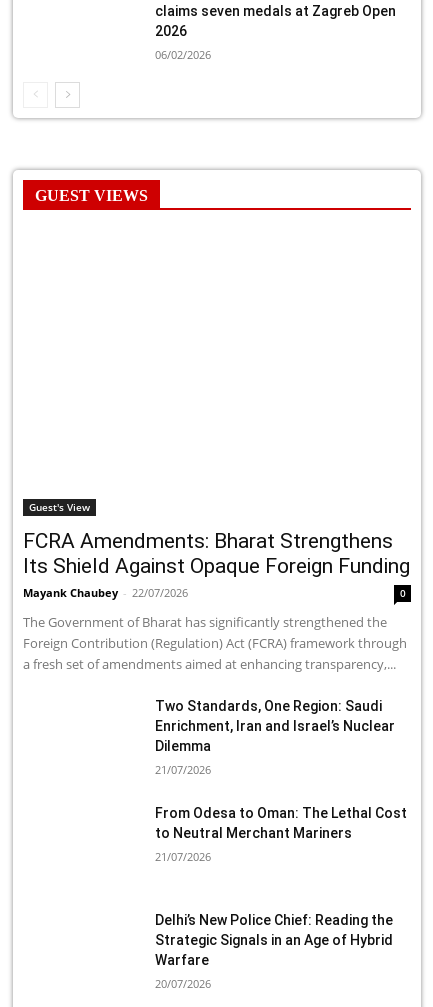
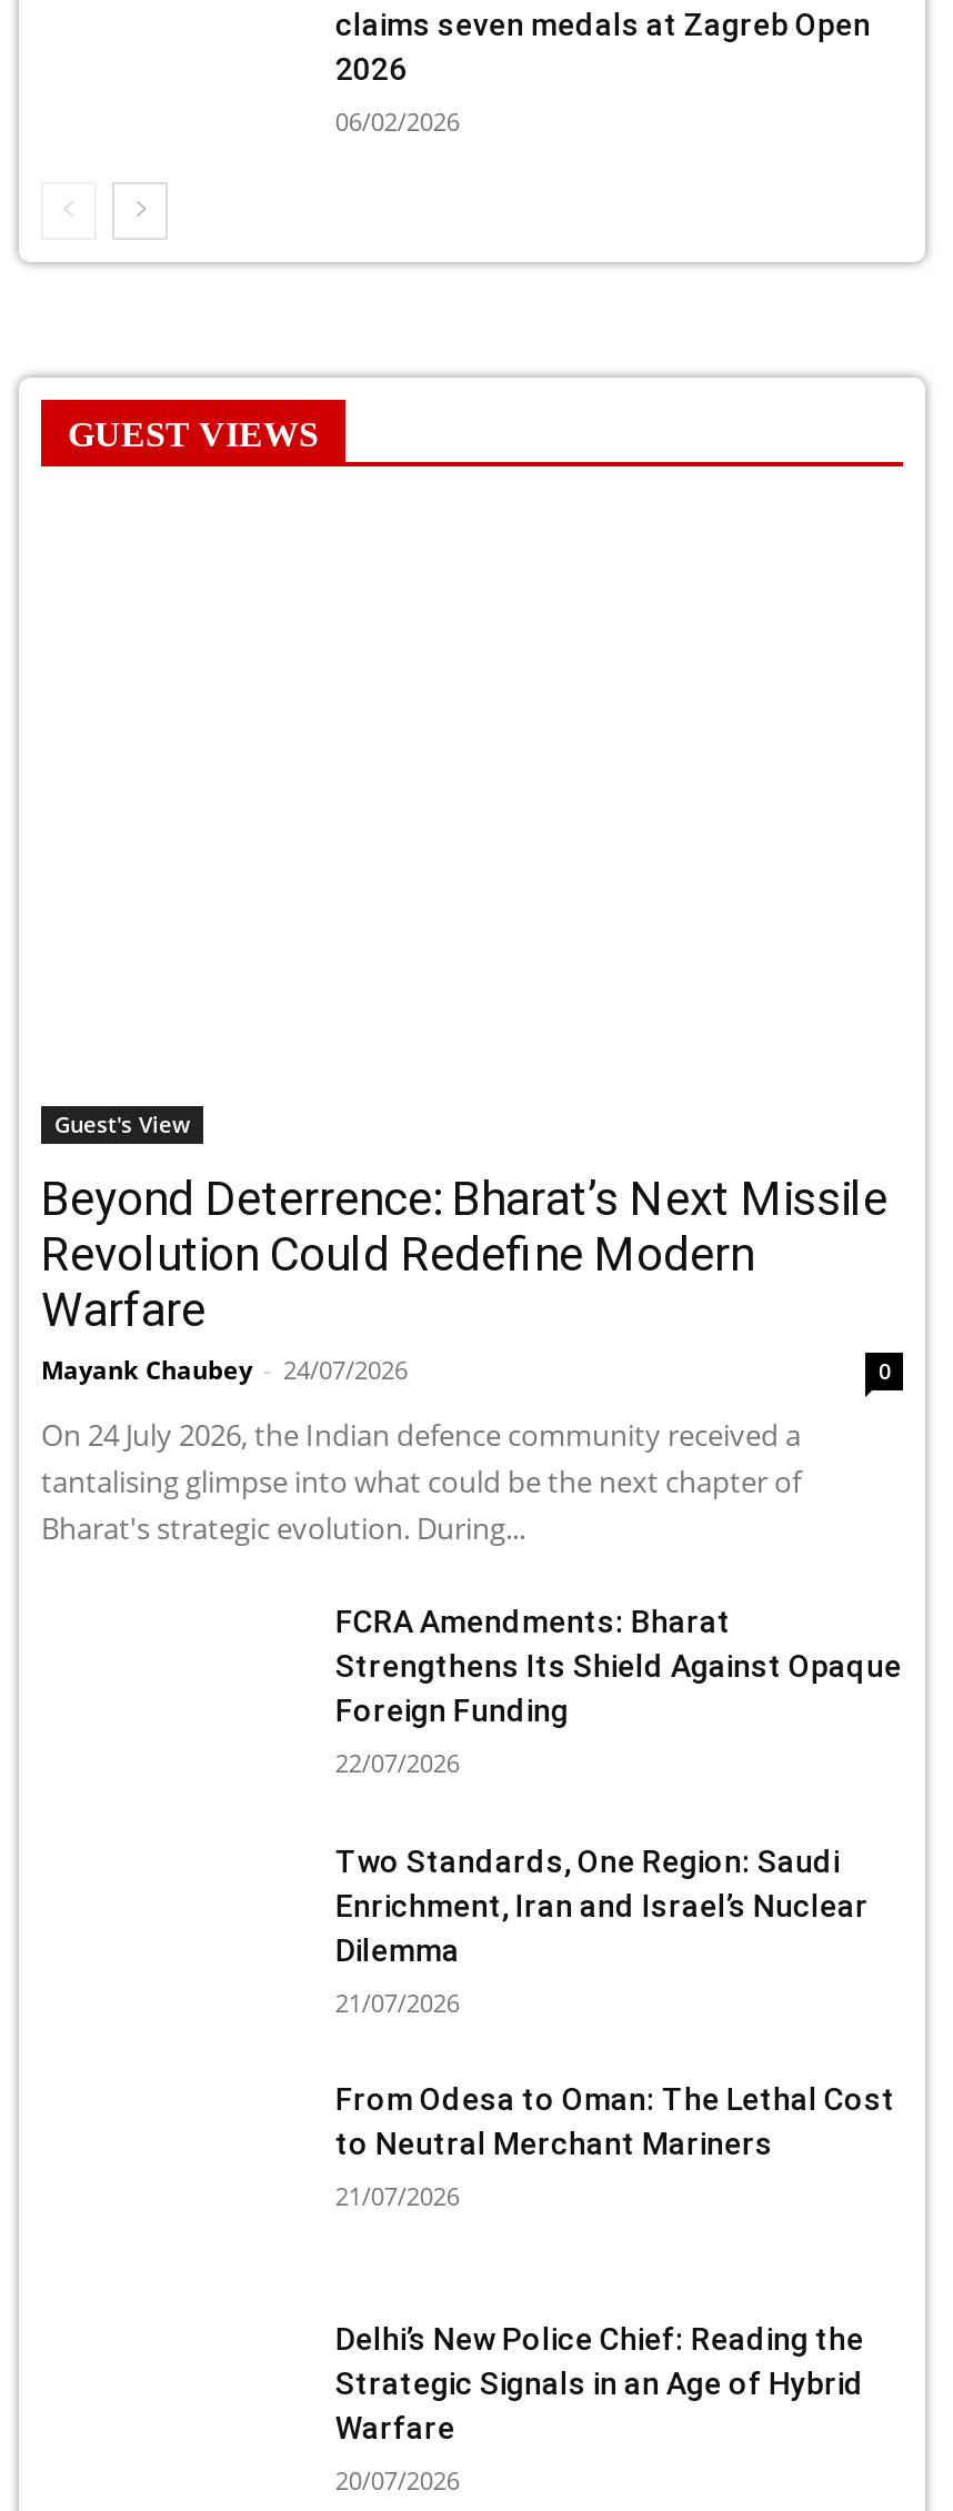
- FCRA Amendments: Bharat Strengthens
- Its Shield Against Opaque Foreign Funding
- Mayank Chaubey - 22/07/2026
+ Beyond Deterrence: Bharat’s Next Missile
+ Revolution Could Redefine Modern
+ Warfare
+ Mayank Chaubey - 24/07/2026

- The Government of Bharat has significantly strengthened the
- Foreign Contribution (Regulation) Act (FCRA) framework through
- a fresh set of amendments aimed at enhancing transparency,...
+ On 24 July 2026, the Indian defence community received a
+ tantalising glimpse into what could be the next chapter of
+ Bharat's strategic evolution. During...
+ FCRA Amendments: Bharat
+ Strengthens Its Shield Against Opaque
+ Foreign Funding
+ 22/07/2026
